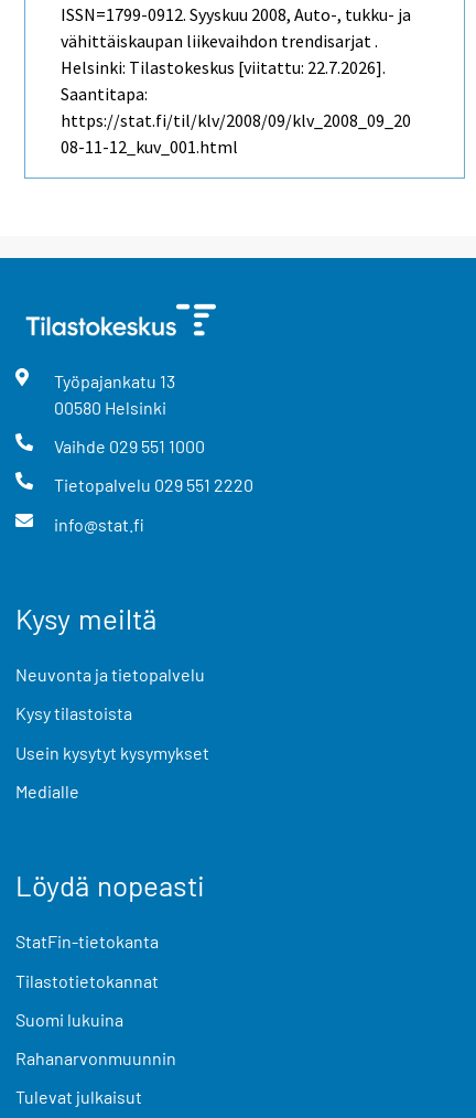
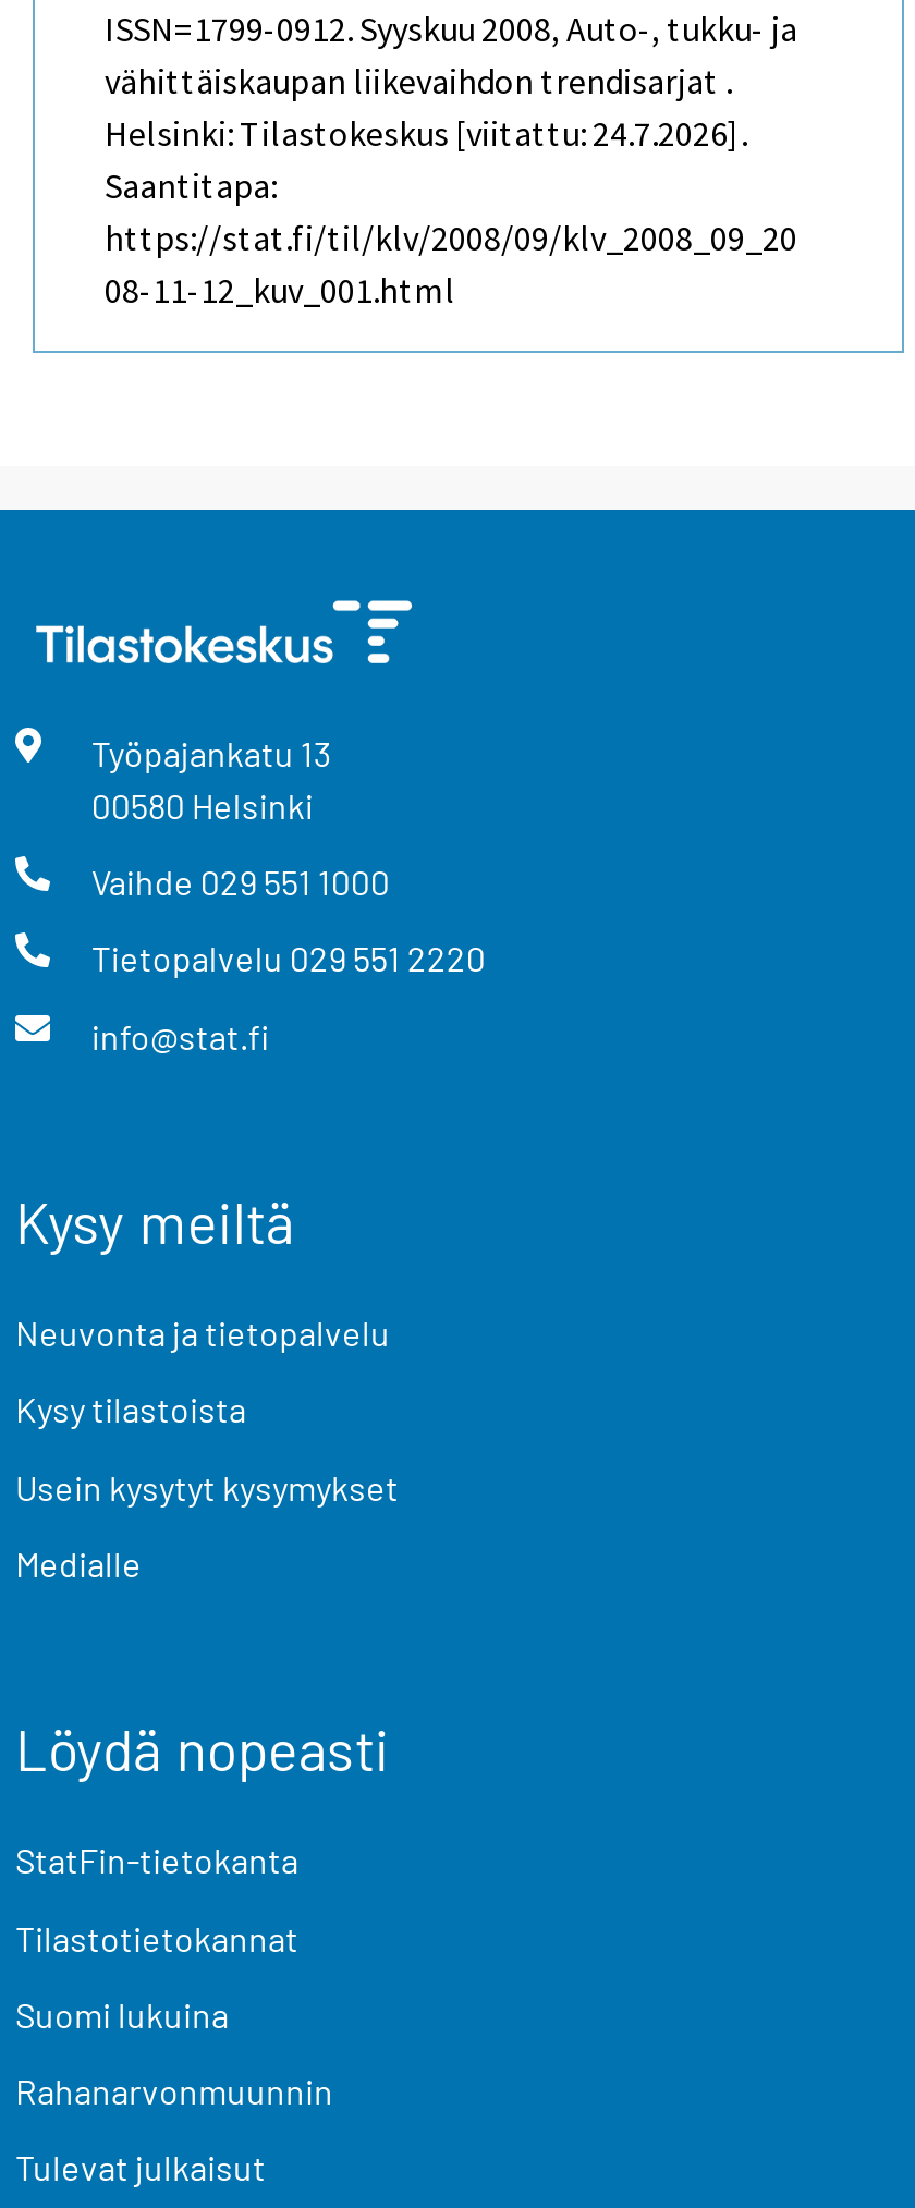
- Helsinki: Tilastokeskus [viitattu: 22.7.2026].
+ Helsinki: Tilastokeskus [viitattu: 24.7.2026].
